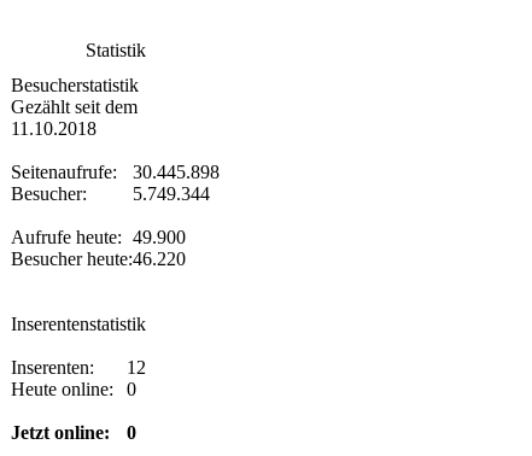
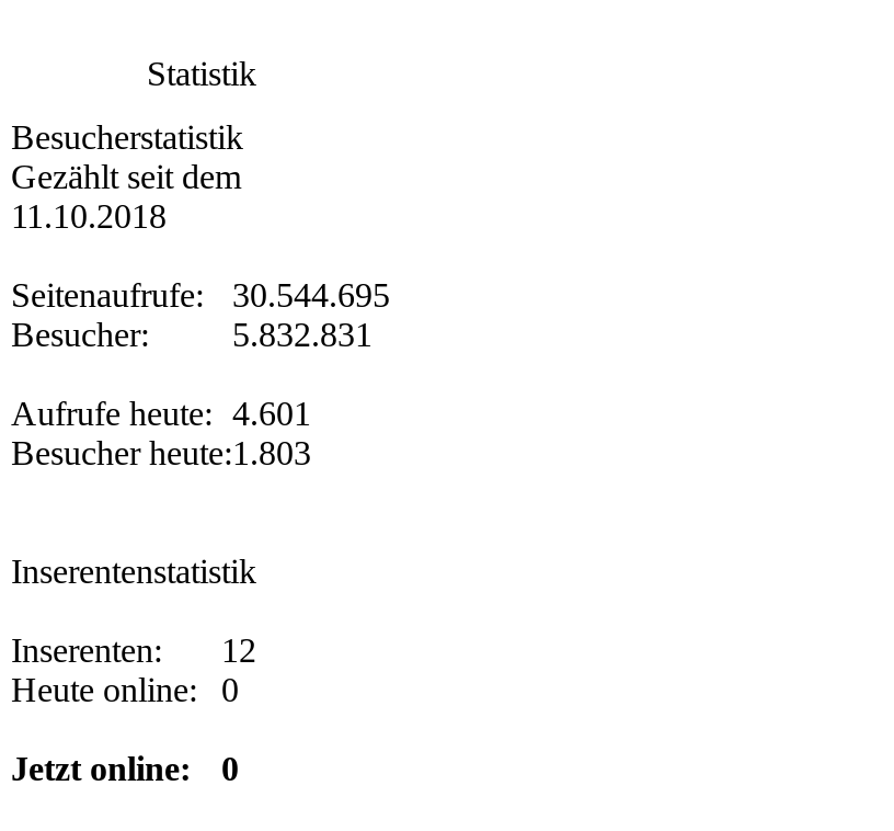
- Seitenaufrufe: 30.445.898
+ Seitenaufrufe: 30.544.695

- 5.749.344
+ 5.832.831

- Aufrufe heute: 49.900
+ Aufrufe heute: 4.601

- Besucher heute: 46.220
+ Besucher heute: 1.803
